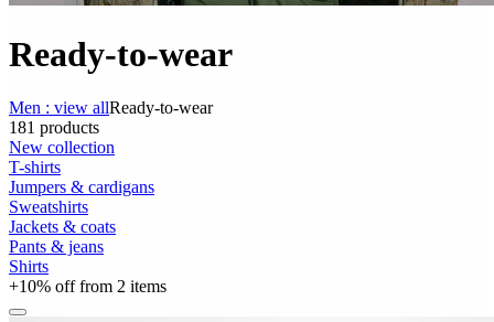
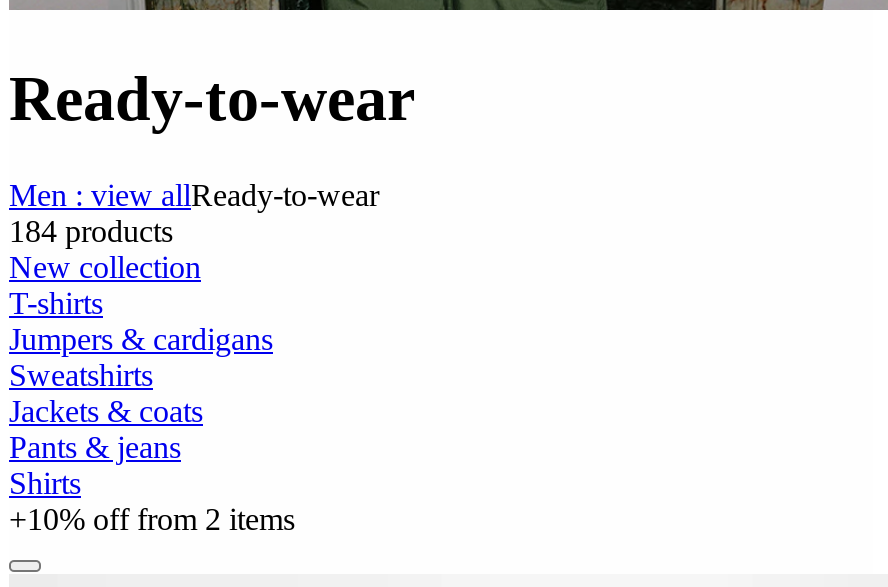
- 181 products
+ 184 products
